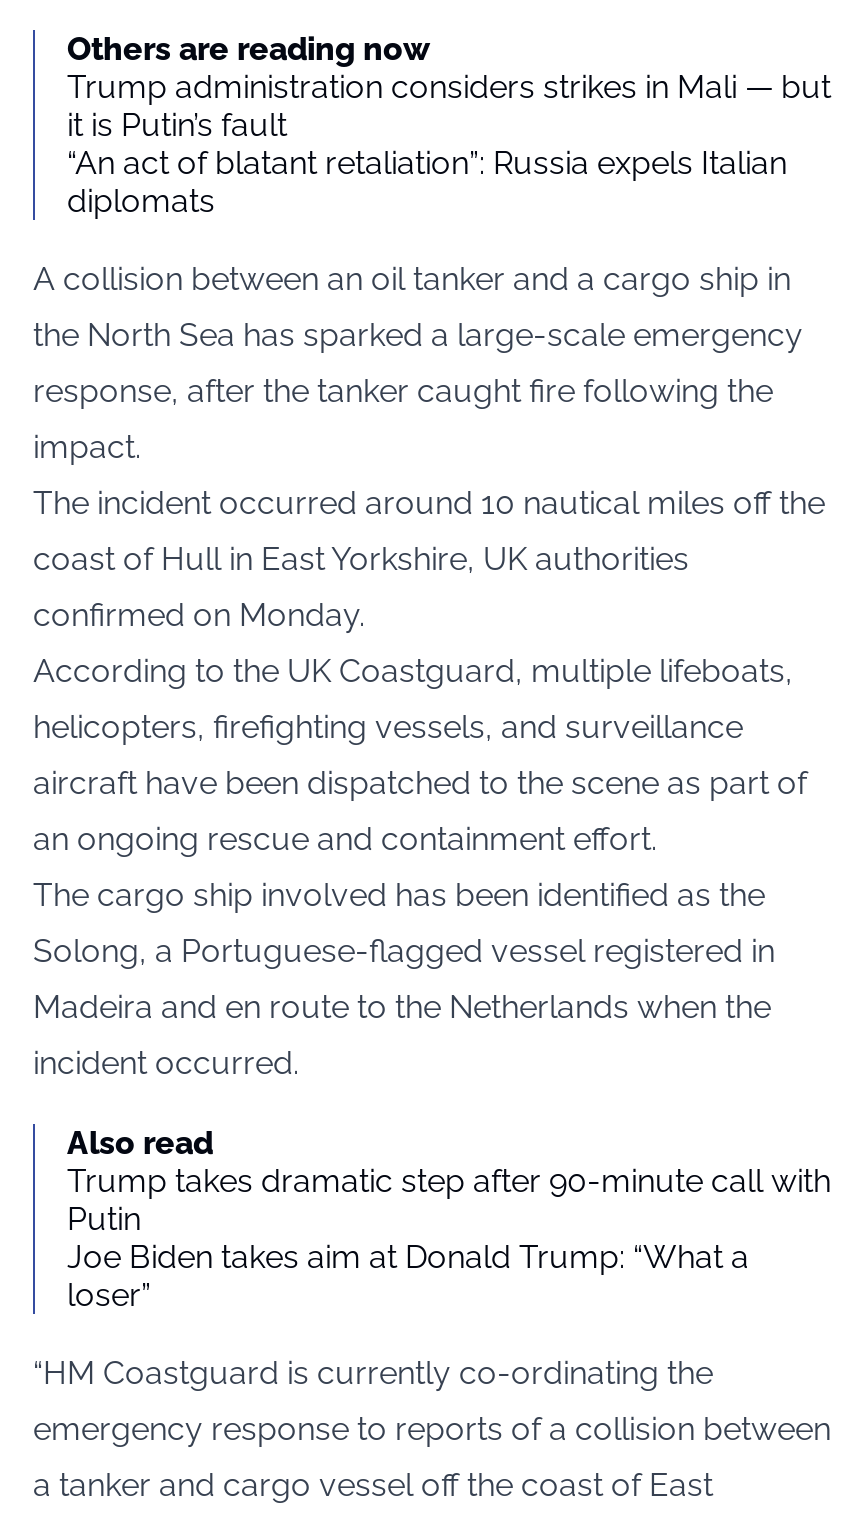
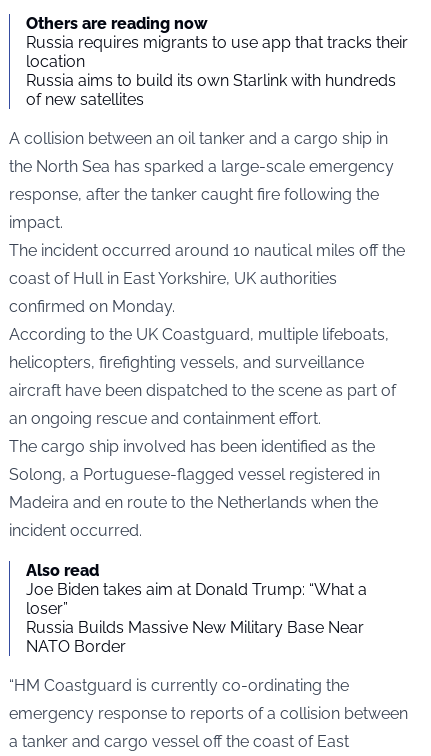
- Trump administration considers strikes in Mali — but
- it is Putin’s fault
- “An act of blatant retaliation”: Russia expels Italian
- diplomats
+ Russia requires migrants to use app that tracks their
+ location
+ Russia aims to build its own Starlink with hundreds
+ of new satellites

- Trump takes dramatic step after 90-minute call with
- Putin

moved up: Joe Biden takes aim at Donald Trump: “What a | loser”

+ Russia Builds Massive New Military Base Near
+ NATO Border
